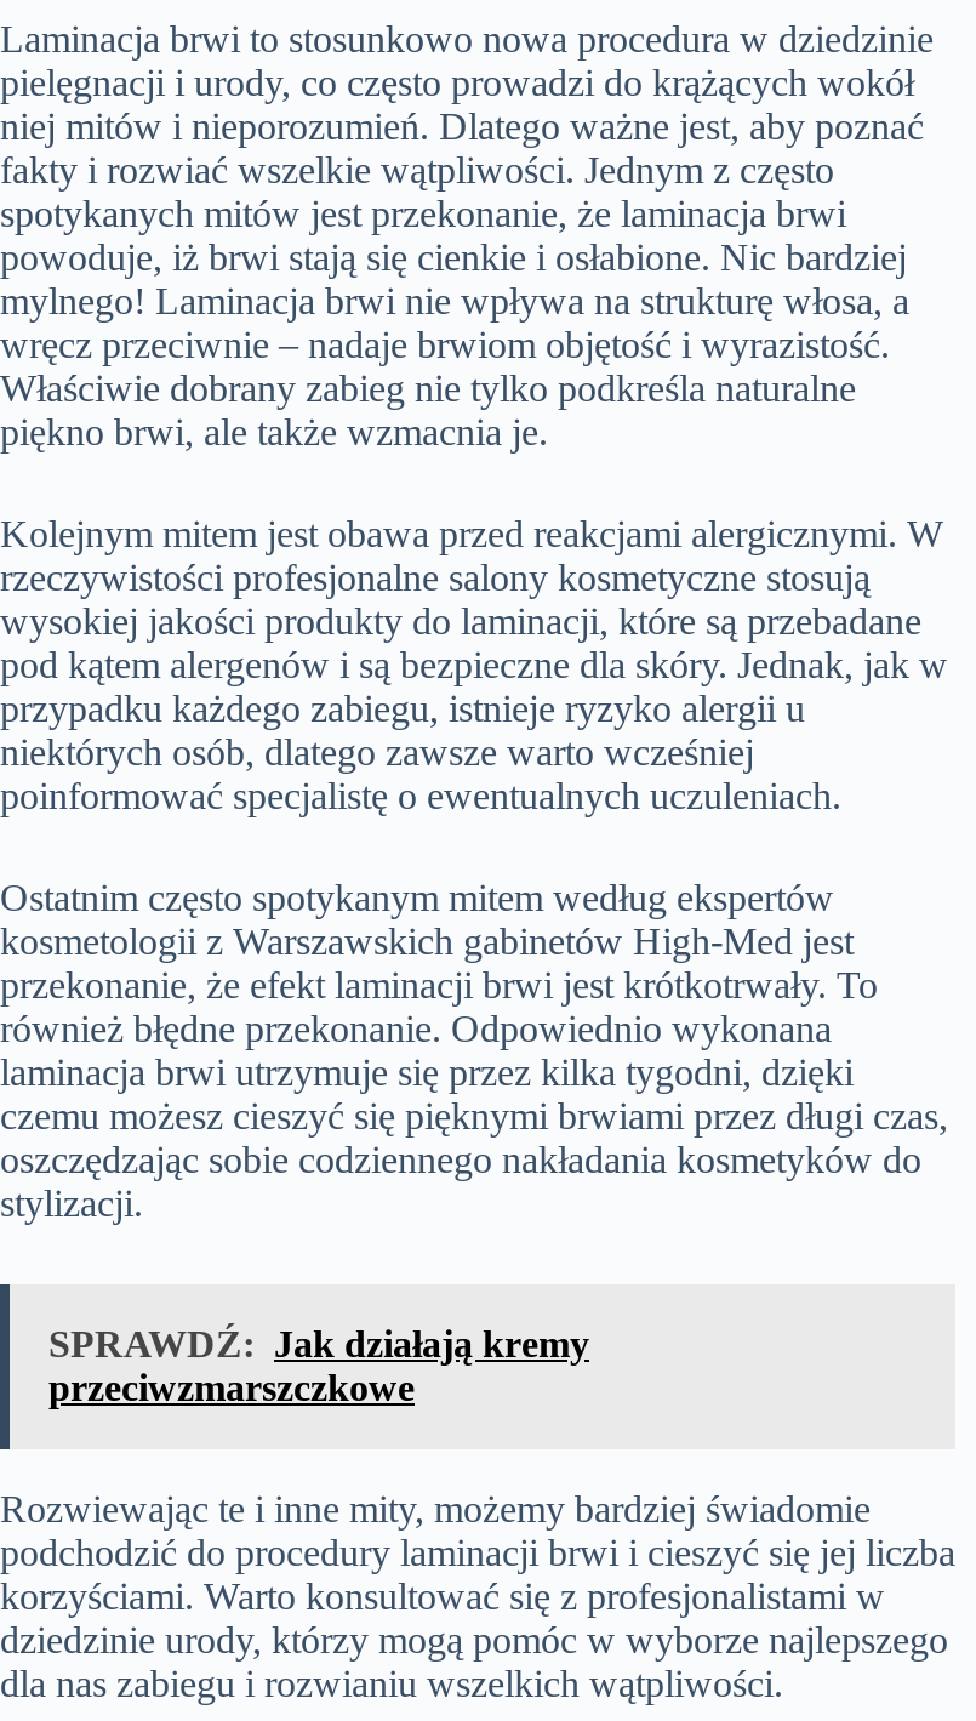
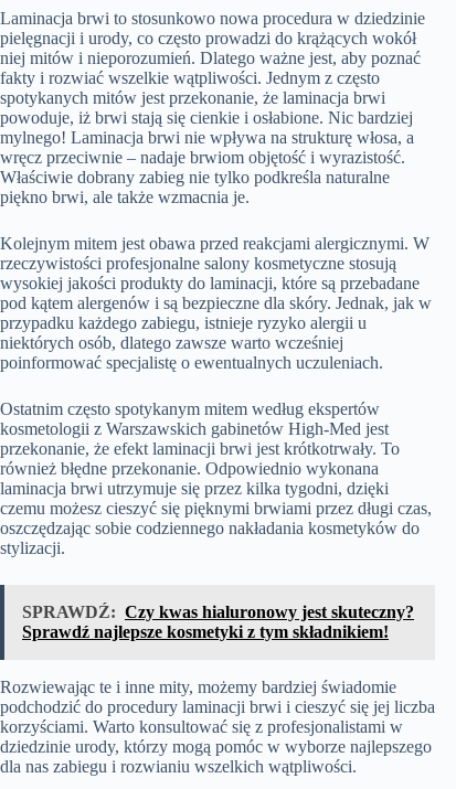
- SPRAWDŹ: Jak działają kremy
- przeciwzmarszczkowe
+ SPRAWDŹ: Czy kwas hialuronowy jest skuteczny?
+ Sprawdź najlepsze kosmetyki z tym składnikiem!
